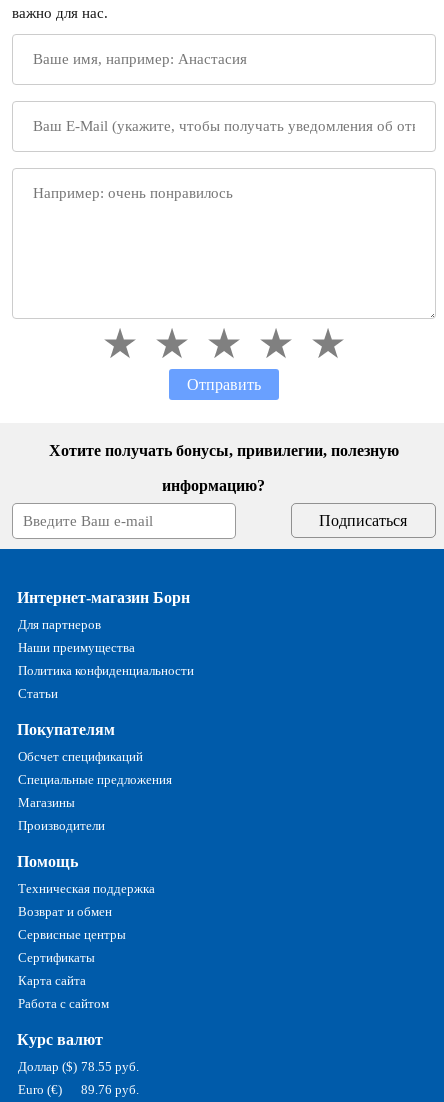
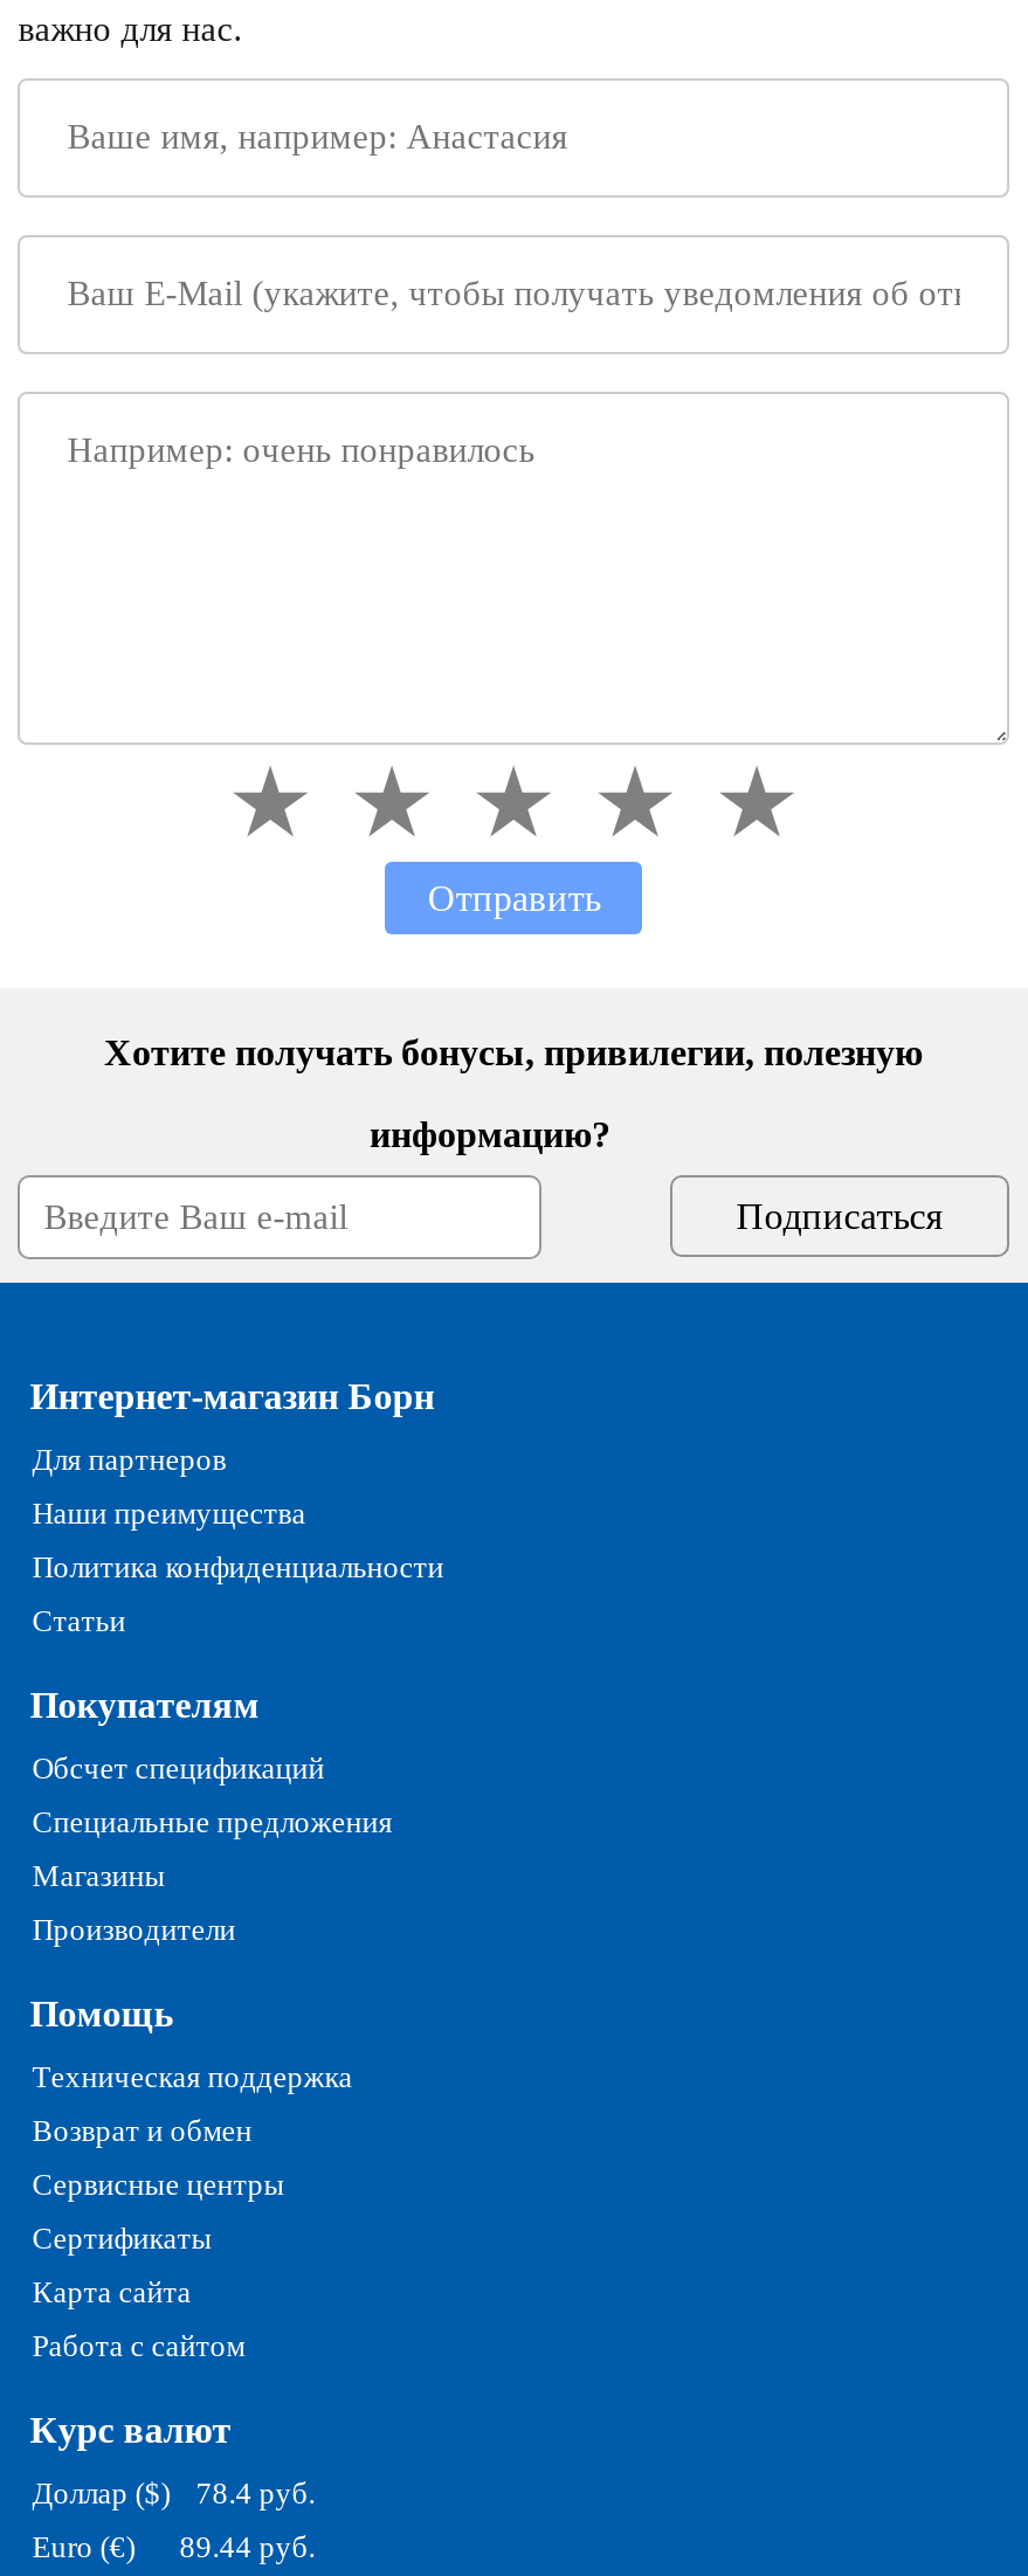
- Доллар ($) 78.55 руб.
+ Доллар ($)
+ 78.4 руб.

- Euro (€) 89.76 руб.
+ Euro (€) 89.44 руб.
